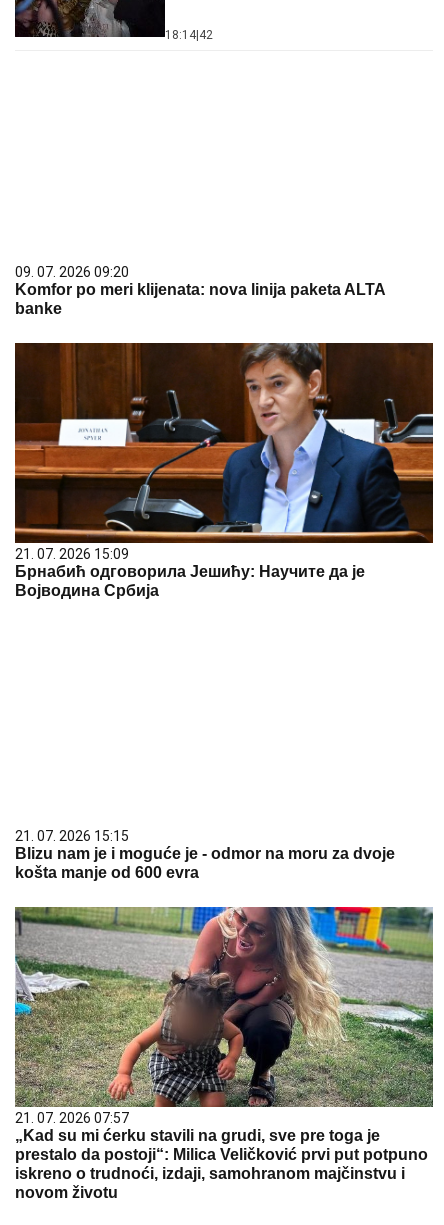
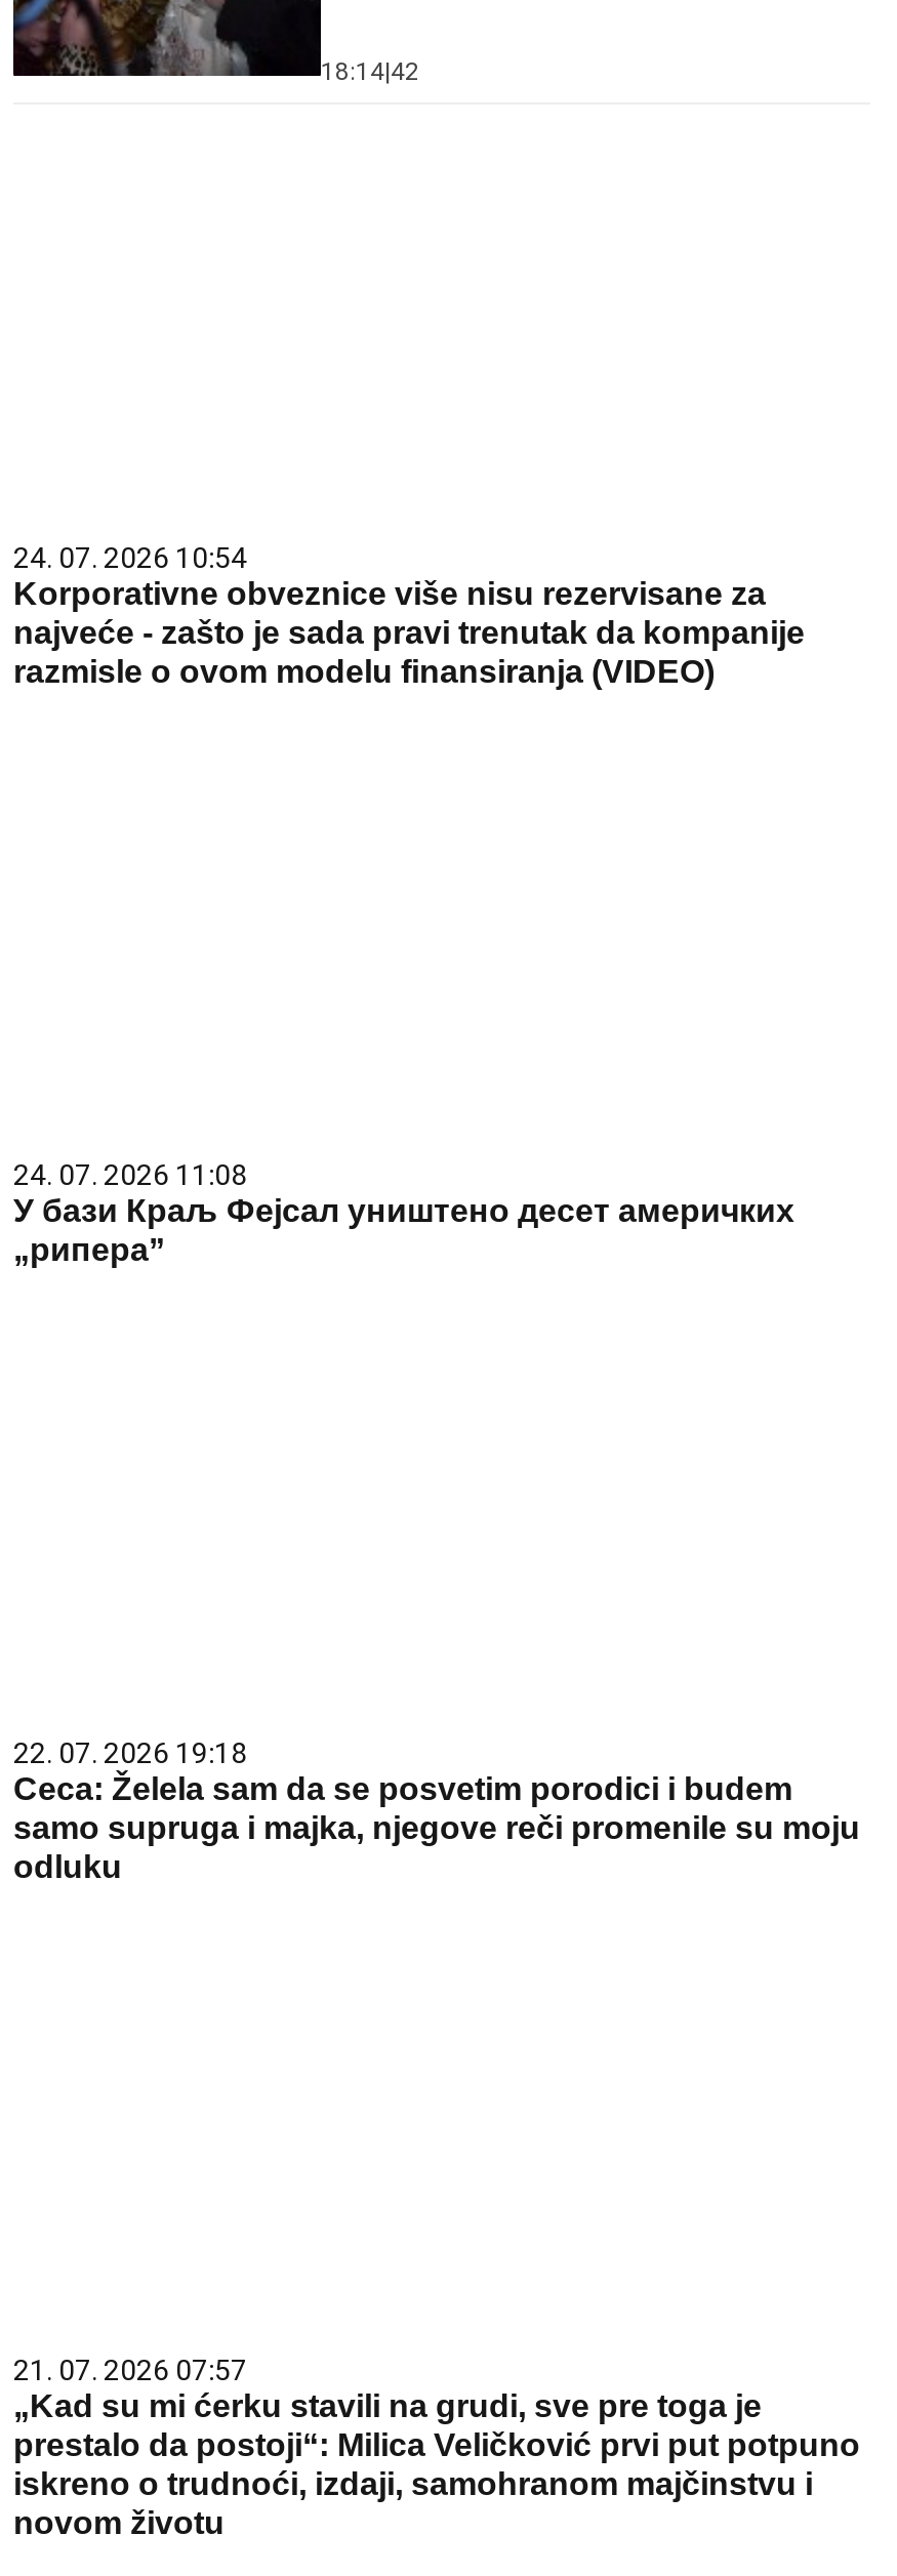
- 09. 07. 2026 09:20
- Komfor po meri klijenata: nova linija paketa ALTA
- banke
+ 24. 07. 2026 10:54
+ Korporativne obveznice više nisu rezervisane za
+ najveće - zašto je sada pravi trenutak da kompanije
+ razmisle o ovom modelu finansiranja (VIDEO)

- [image]

- 21. 07. 2026 15:09
- Брнабић одговорила Јешићу: Научите да је
- Војводина Србија
+ 24. 07. 2026 11:08
+ У бази Краљ Фејсал уништено десет америчких
+ „рипера”

- 21. 07. 2026 15:15
- Blizu nam je i moguće je - odmor na moru za dvoje
- košta manje od 600 evra
+ 22. 07. 2026 19:18
+ Ceca: Želela sam da se posvetim porodici i budem
+ samo supruga i majka, njegove reči promenile su moju
+ odluku

- [image]
